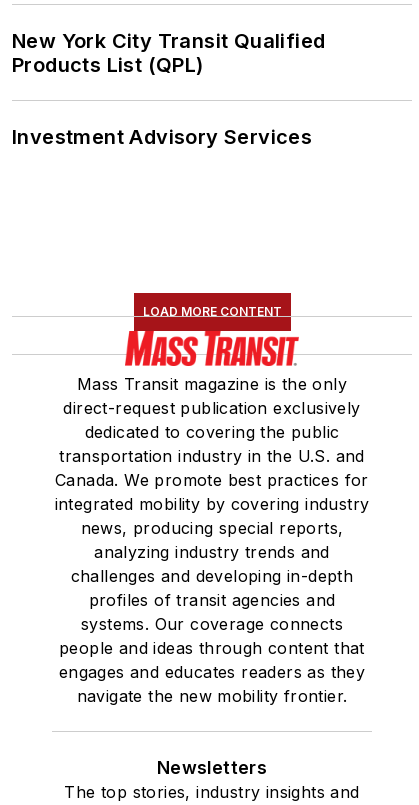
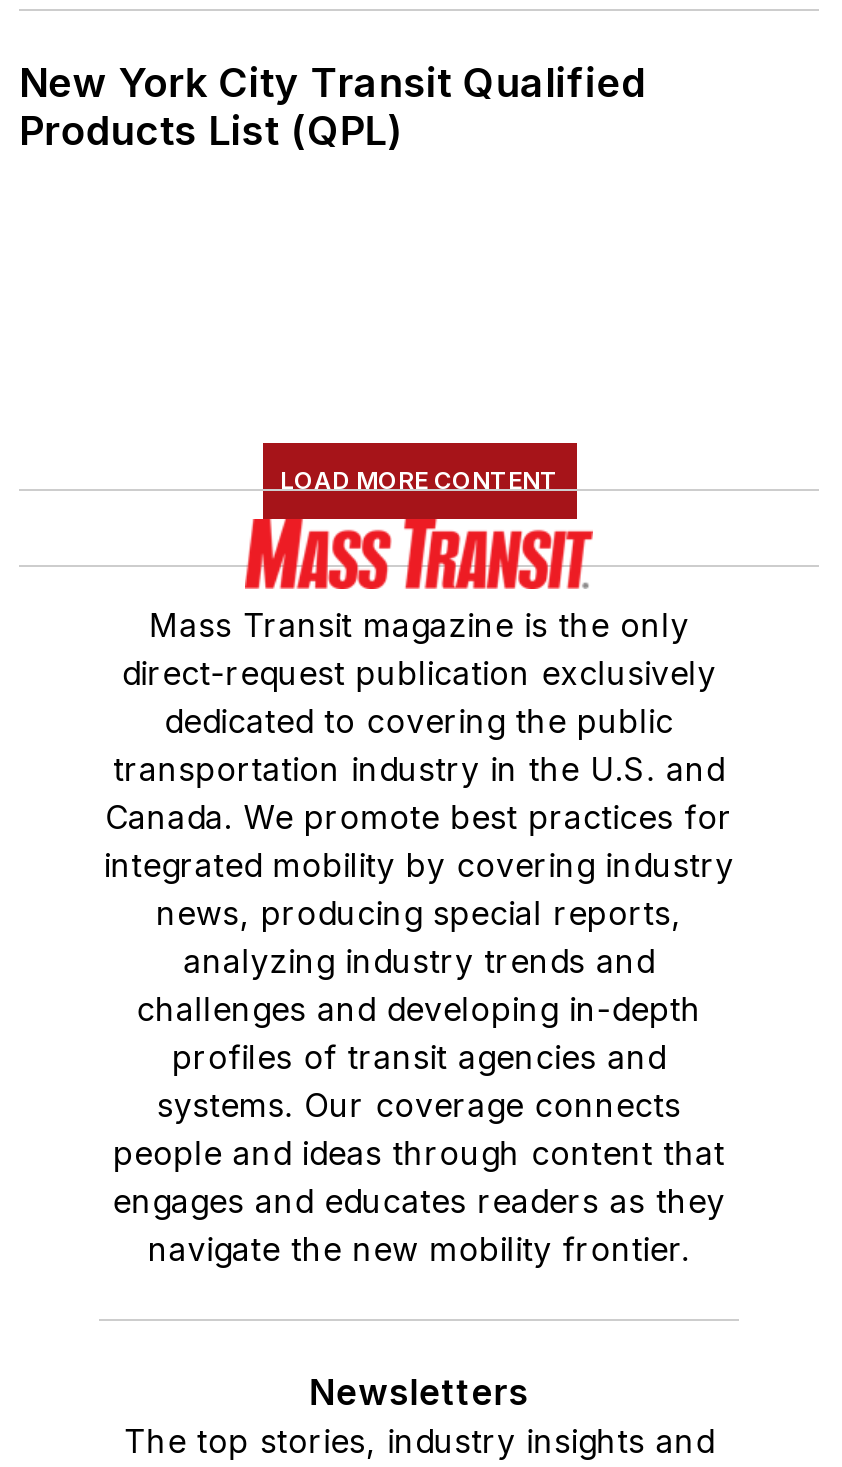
- Investment Advisory Services
